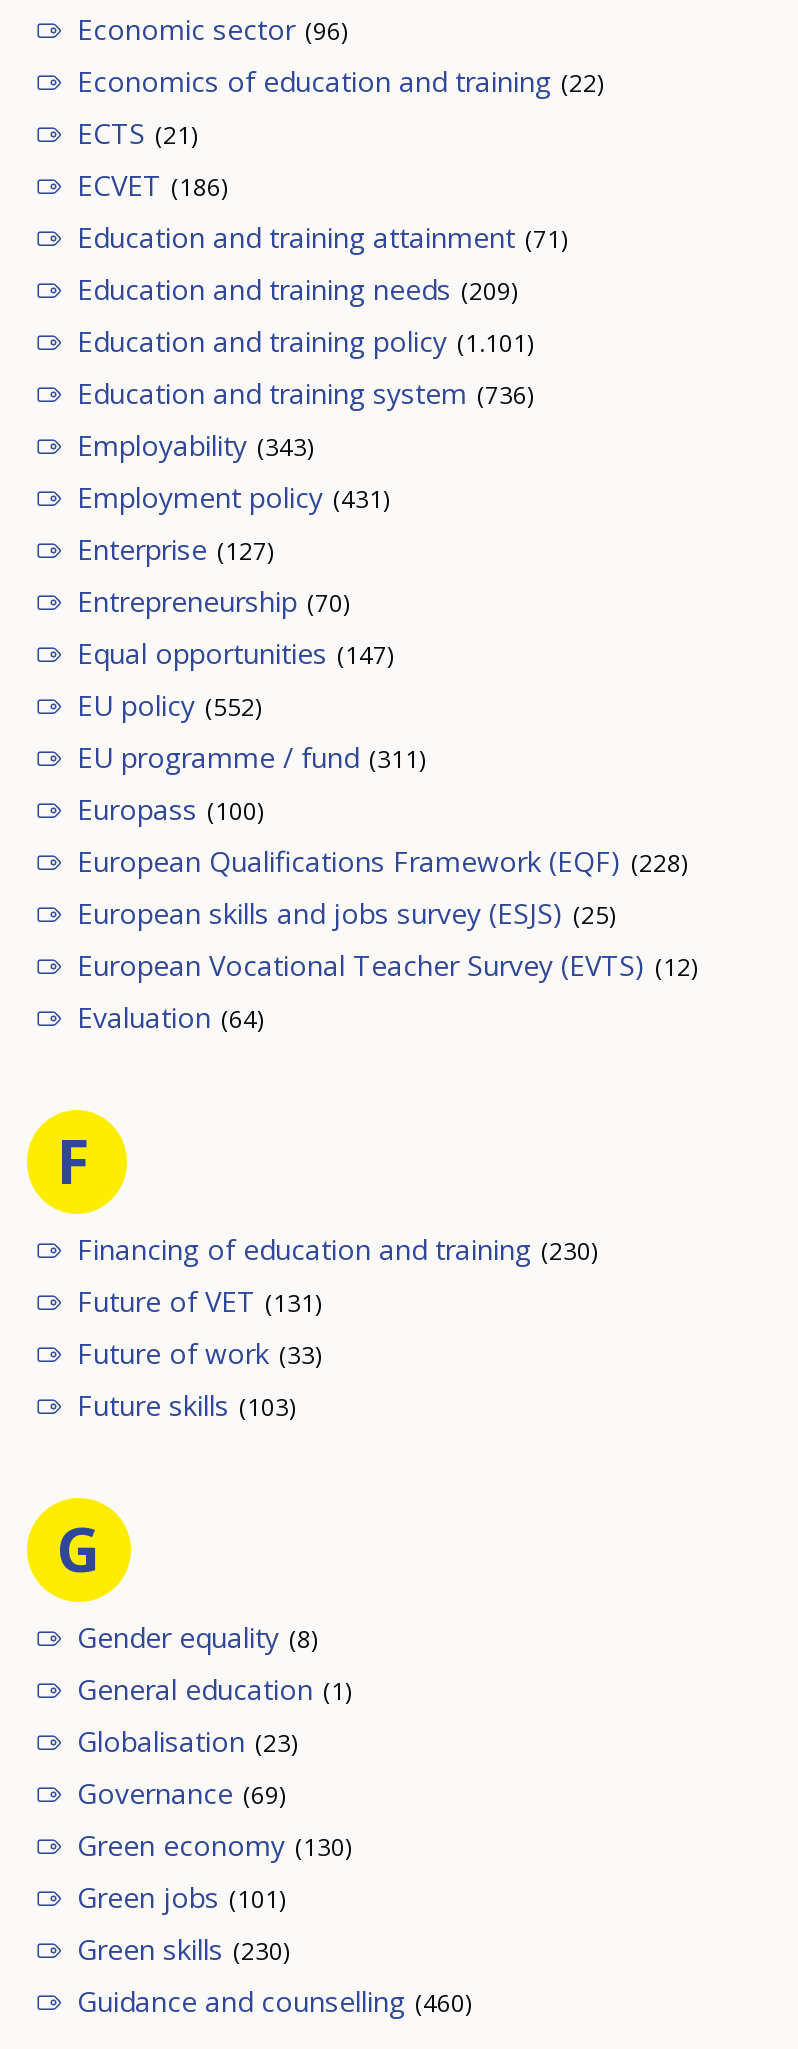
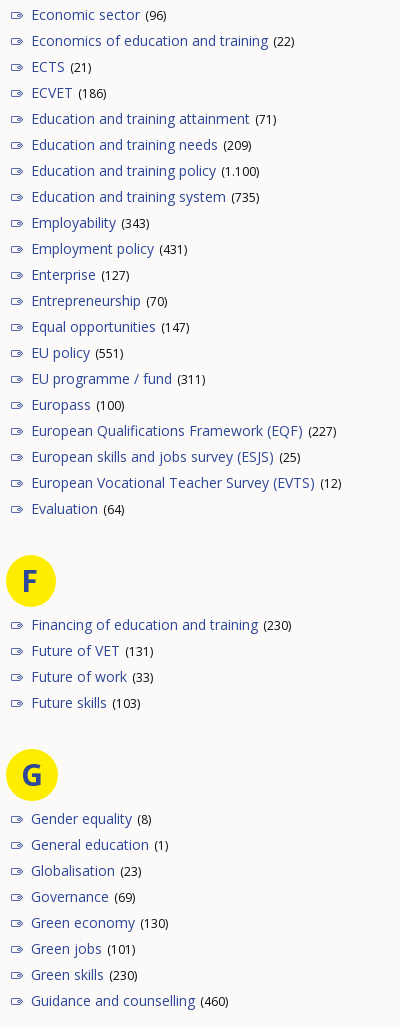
- Education and training policy (1.101)
+ Education and training policy (1.100)

- Education and training system (736)
+ Education and training system (735)

- EU policy (552)
+ EU policy (551)

- European Qualifications Framework (EQF) (228)
+ European Qualifications Framework (EQF) (227)
